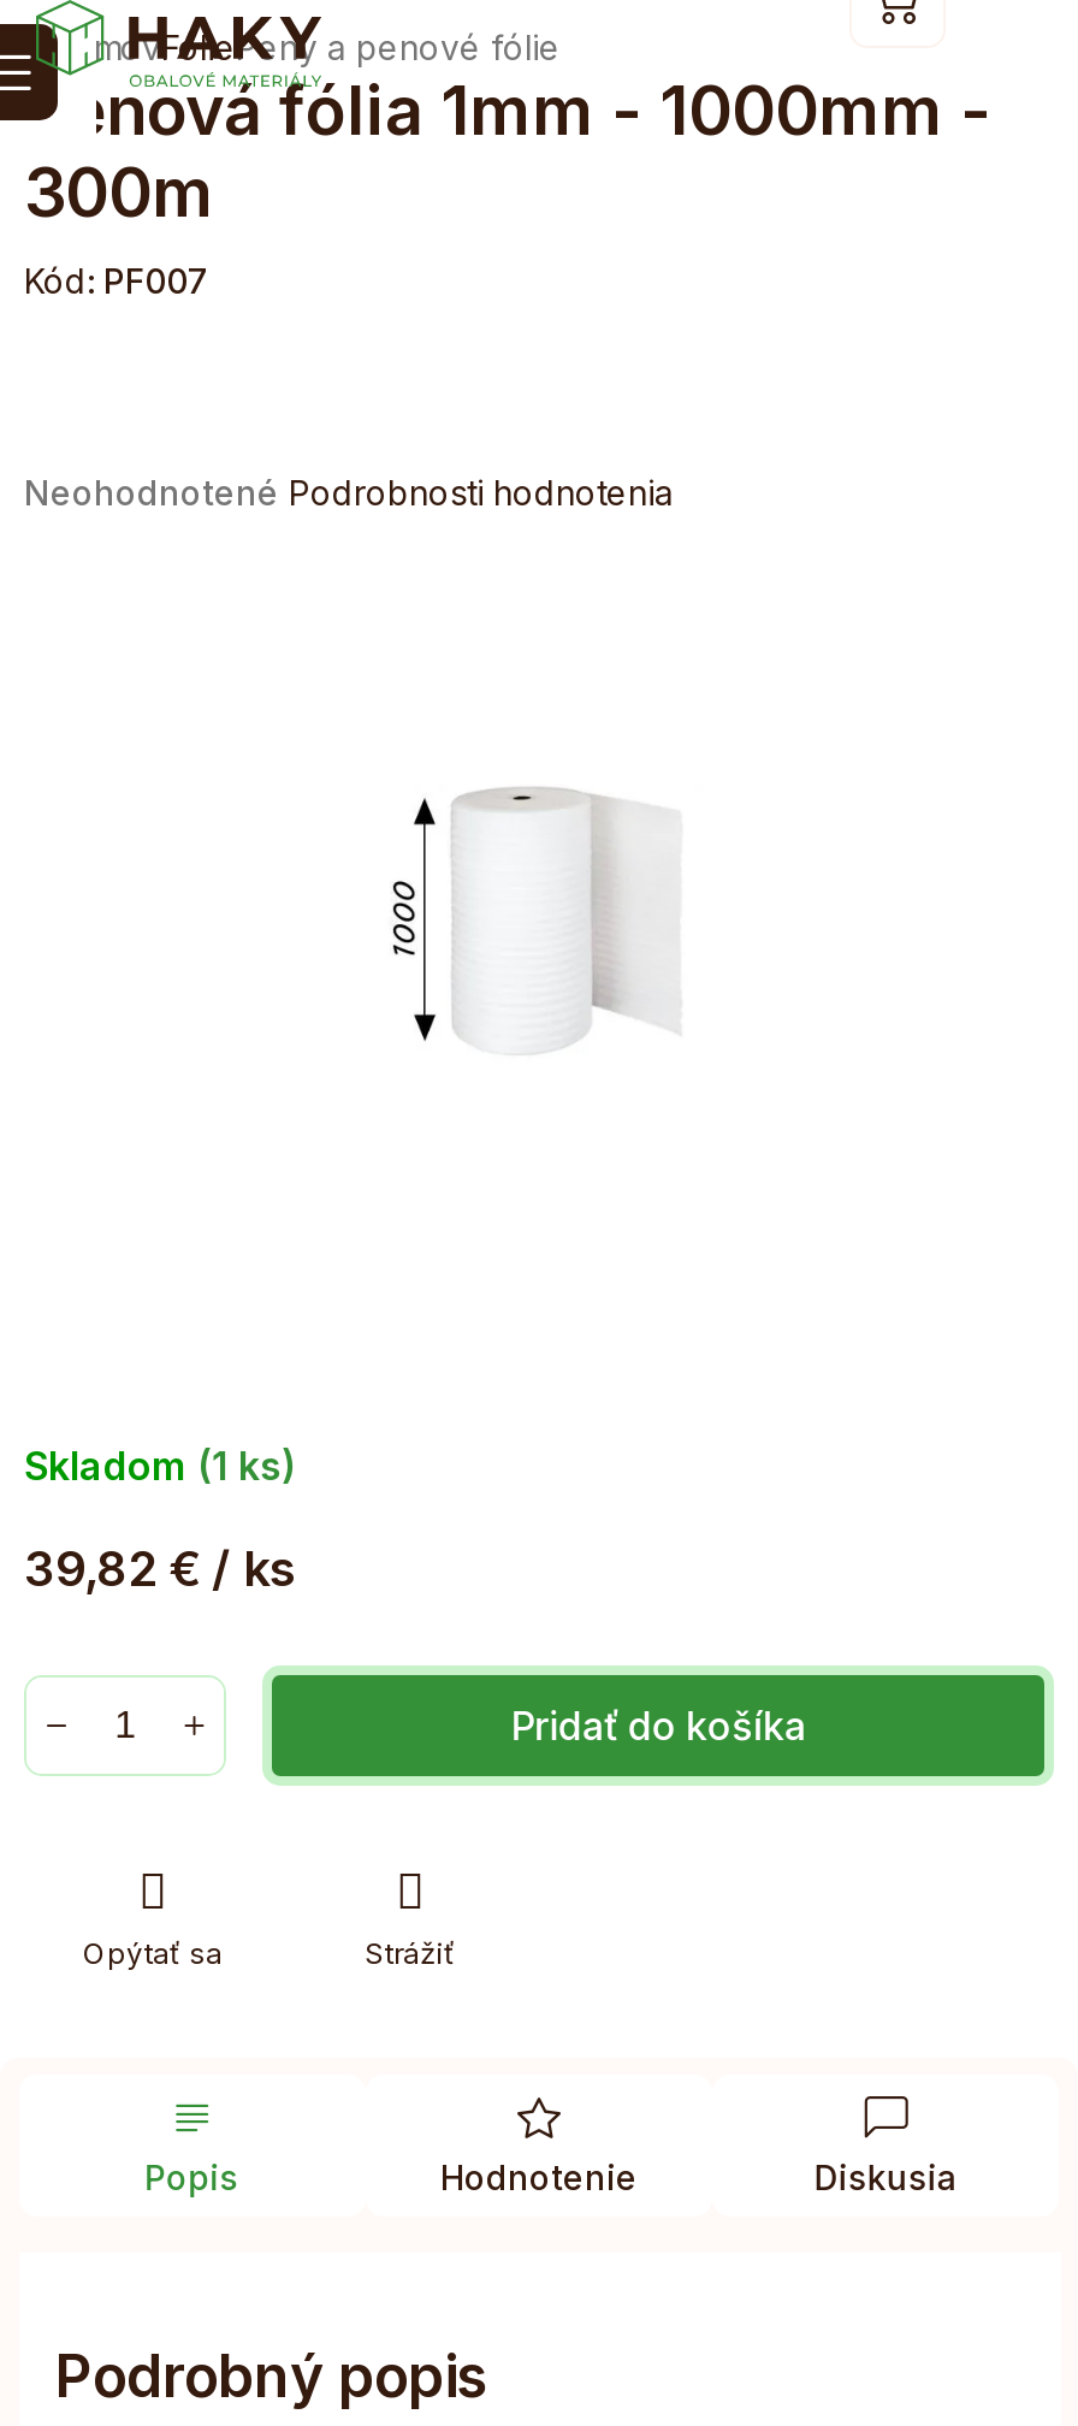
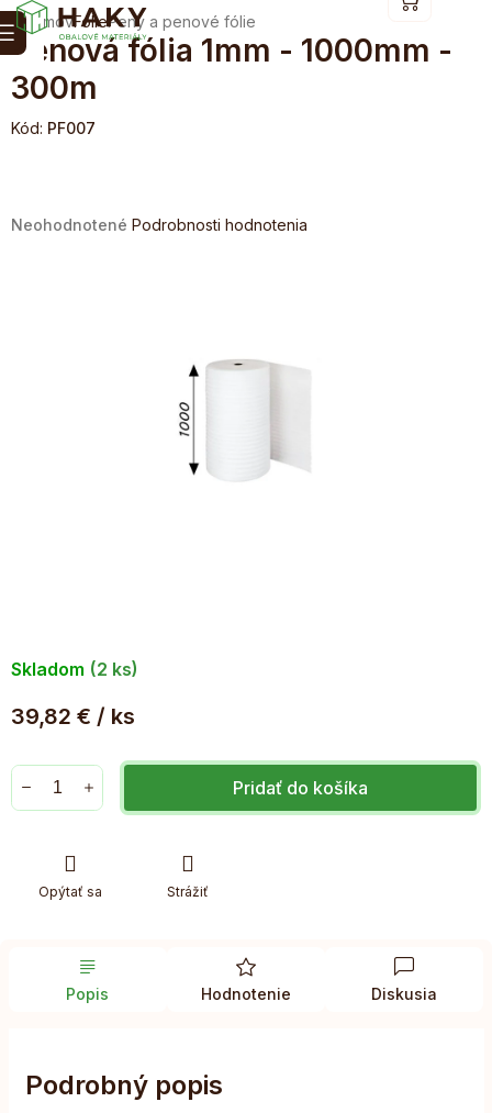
- Skladom (1 ks)
+ Skladom (2 ks)
